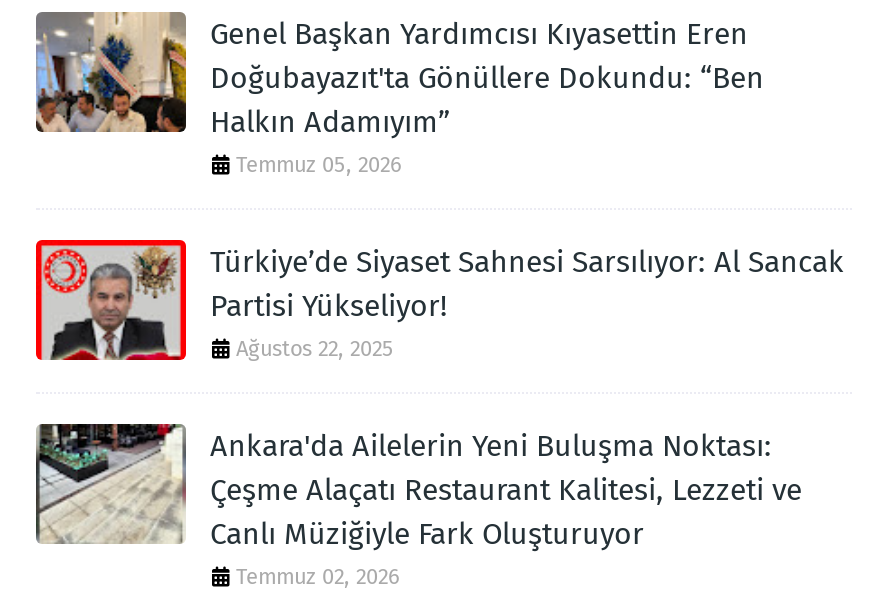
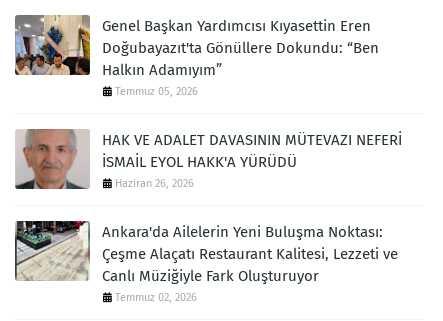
- [image]
- Türkiye’de Siyaset Sahnesi Sarsılıyor: Al Sancak
- Partisi Yükseliyor!
- Ağustos 22, 2025
+ [image]
+ HAK VE ADALET DAVASININ MÜTEVAZI NEFERİ
+ İSMAİL EYOL HAKK'A YÜRÜDÜ
+ Haziran 26, 2026
